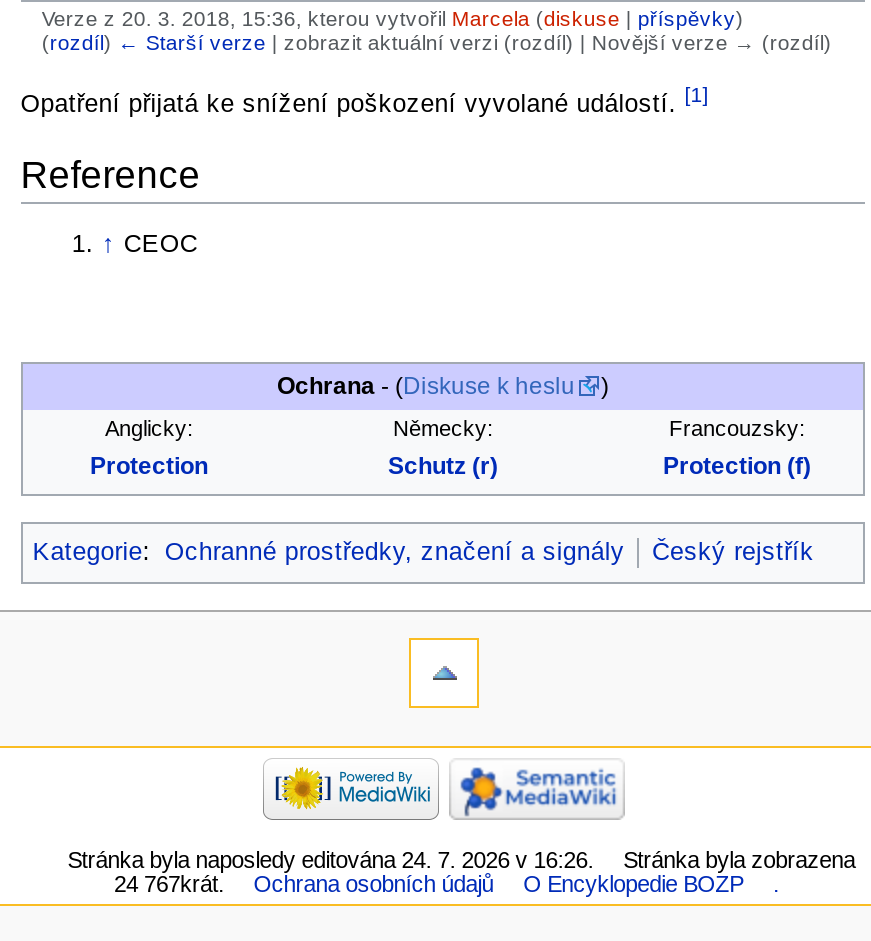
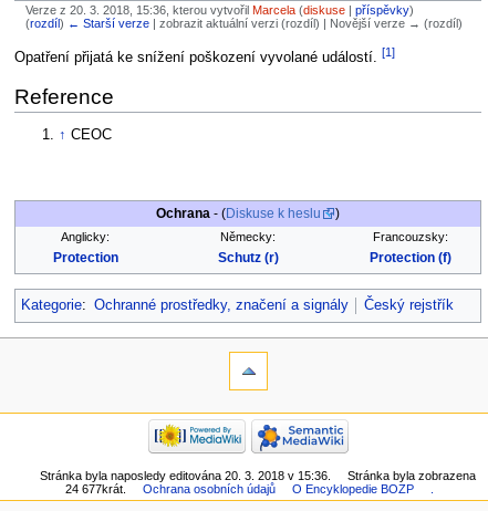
- Stránka byla naposledy editována 24. 7. 2026 v 16:26.
+ Stránka byla naposledy editována 20. 3. 2018 v 15:36.

- 24 767krát.
+ 24 677krát.
